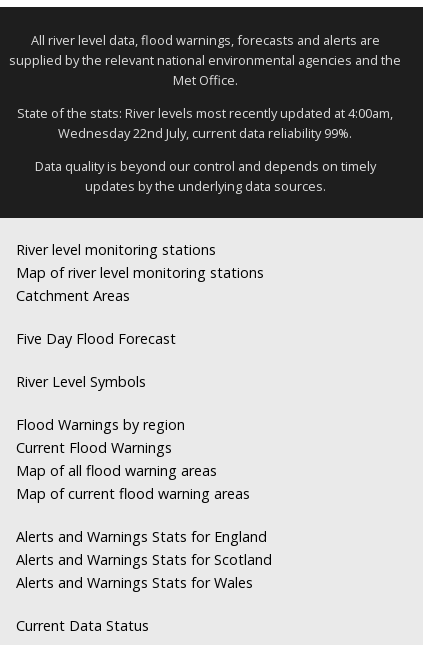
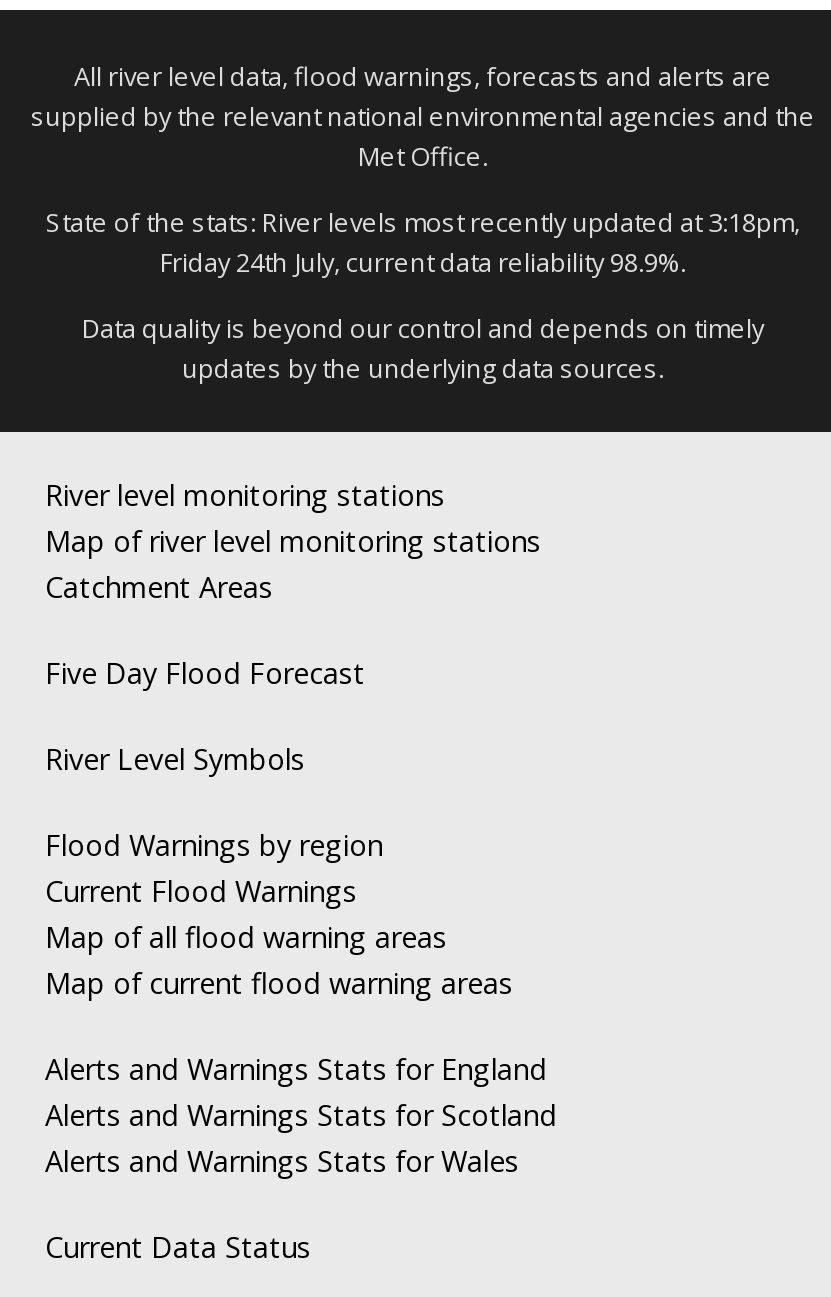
- State of the stats: River levels most recently updated at 4:00am,
+ State of the stats: River levels most recently updated at 3:18pm,

- Wednesday 22nd July, current data reliability 99%.
+ Friday 24th July, current data reliability 98.9%.
